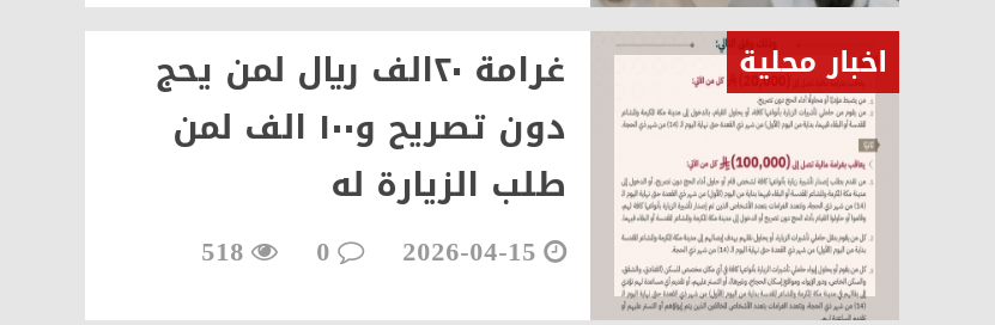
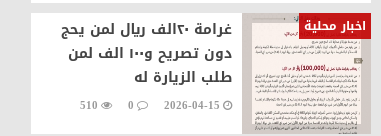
- 518 0 2026-04-15
+ 510 0 2026-04-15
